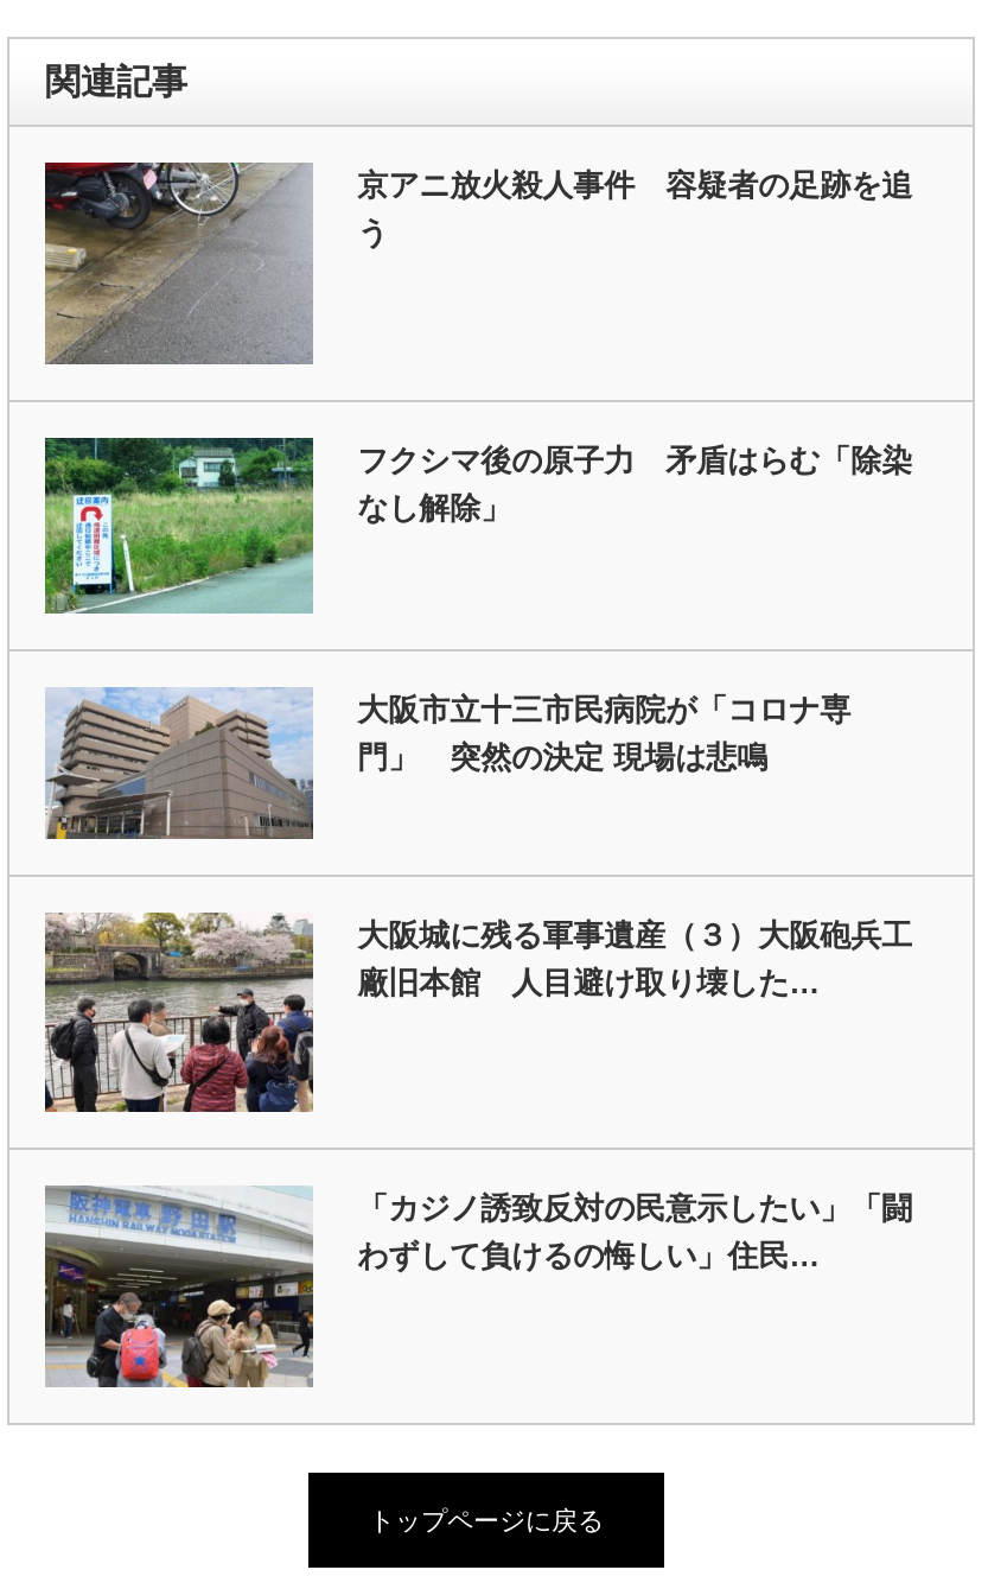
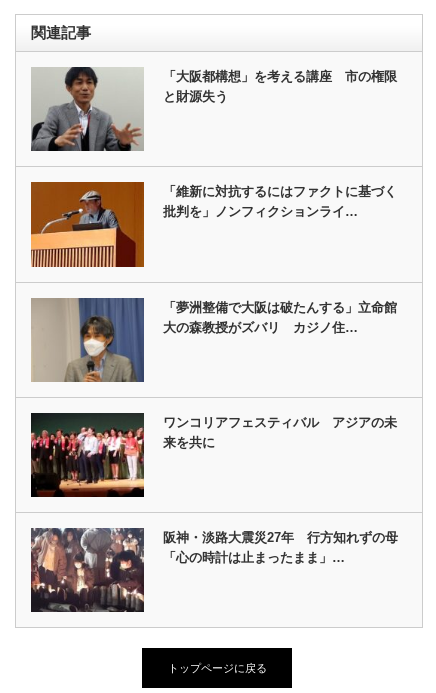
- [image]
- 京アニ放火殺人事件 容疑者の足跡を追
- う
+ [image]
+ 「大阪都構想」を考える講座 市の権限
+ と財源失う

- [image]
- フクシマ後の原子力 矛盾はらむ「除染
- なし解除」
+ [image]
+ 「維新に対抗するにはファクトに基づく
+ 批判を」ノンフィクションライ…

- [image]
- 大阪市立十三市民病院が「コロナ専
- 門」 突然の決定 現場は悲鳴
+ [image]
+ 「夢洲整備で大阪は破たんする」立命館
+ 大の森教授がズバリ カジノ住…

- [image]
- 大阪城に残る軍事遺産（３）大阪砲兵工
- 廠旧本館 人目避け取り壊した…
+ [image]
+ ワンコリアフェスティバル アジアの未
+ 来を共に

- [image]
- 「カジノ誘致反対の民意示したい」「闘
- わずして負けるの悔しい」住民…
+ [image]
+ 阪神・淡路大震災27年 行方知れずの母
+ 「心の時計は止まったまま」…
